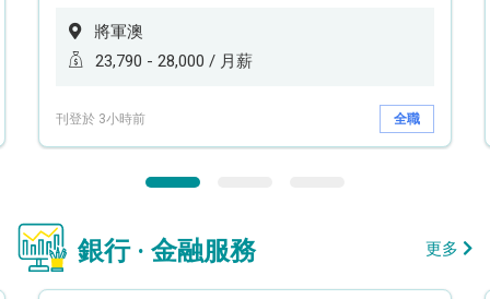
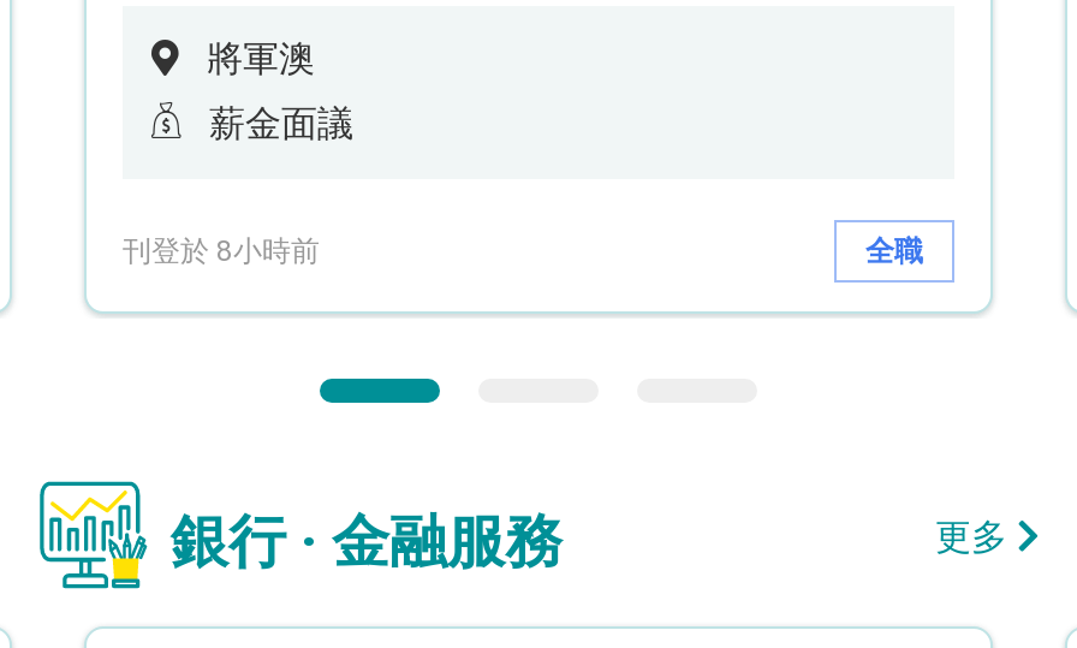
- 23,790 - 28,000 / 月薪
+ 薪金面議

- 刊登於 3小時前
+ 刊登於 8小時前
